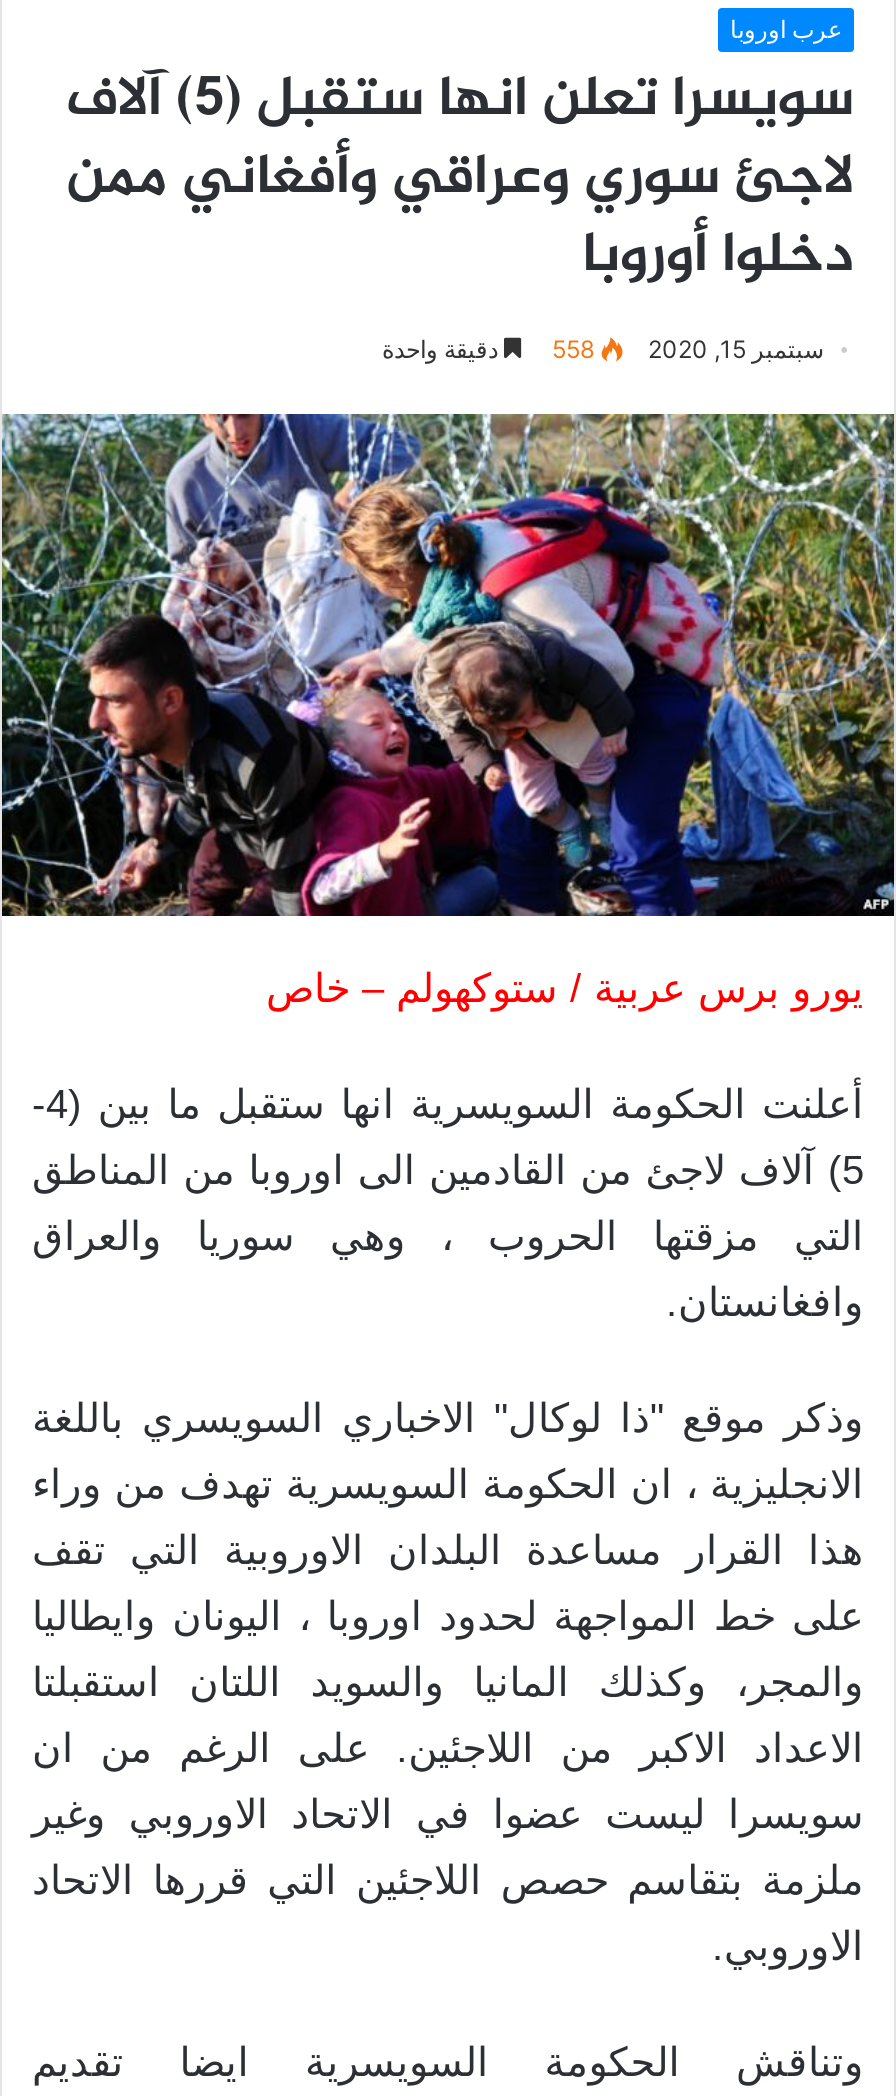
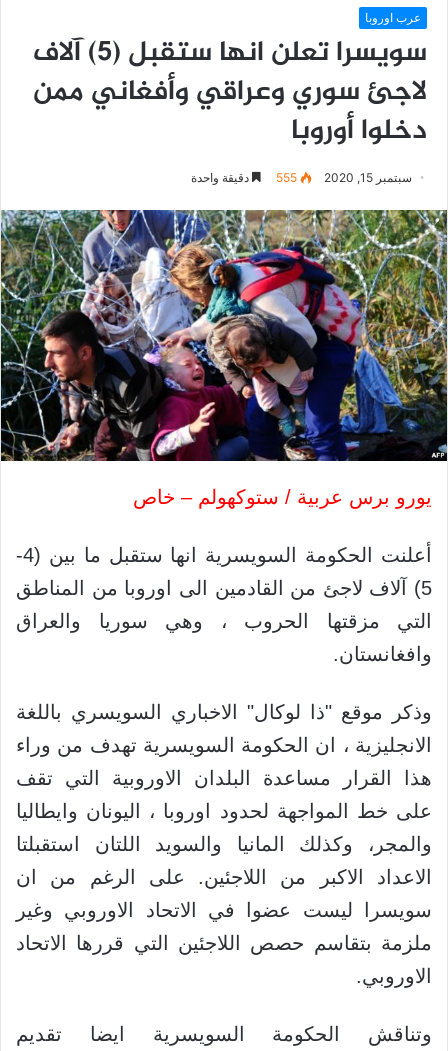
- 558 دقيقة واحدة
+ 555 دقيقة واحدة
